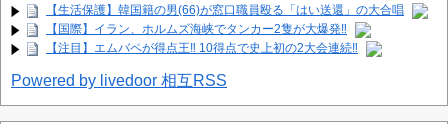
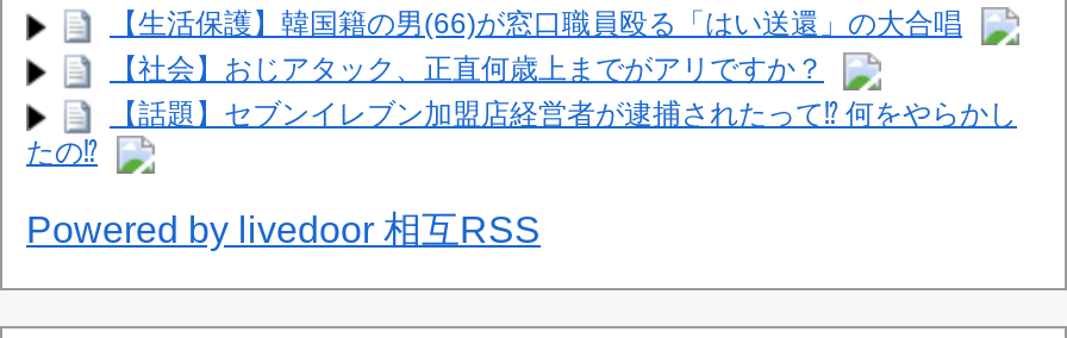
- 【国際】イラン、ホルムズ海峡でタンカー2隻が大爆発‼
- 【注目】エムバペが得点王‼ 10得点で史上初の2大会連続‼
+ 【社会】おじアタック、正直何歳上までがアリですか？
+ 【話題】セブンイレブン加盟店経営者が逮捕されたって⁉ 何をやらかし
+ たの⁉
